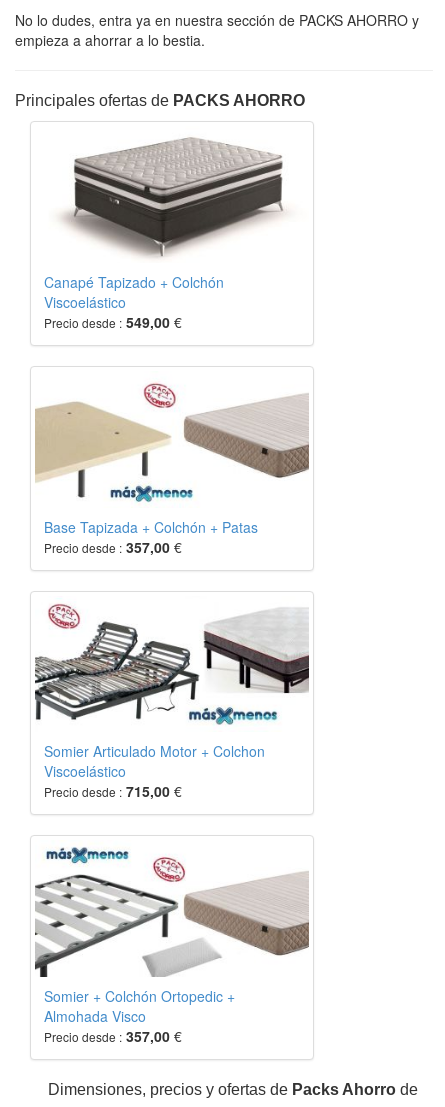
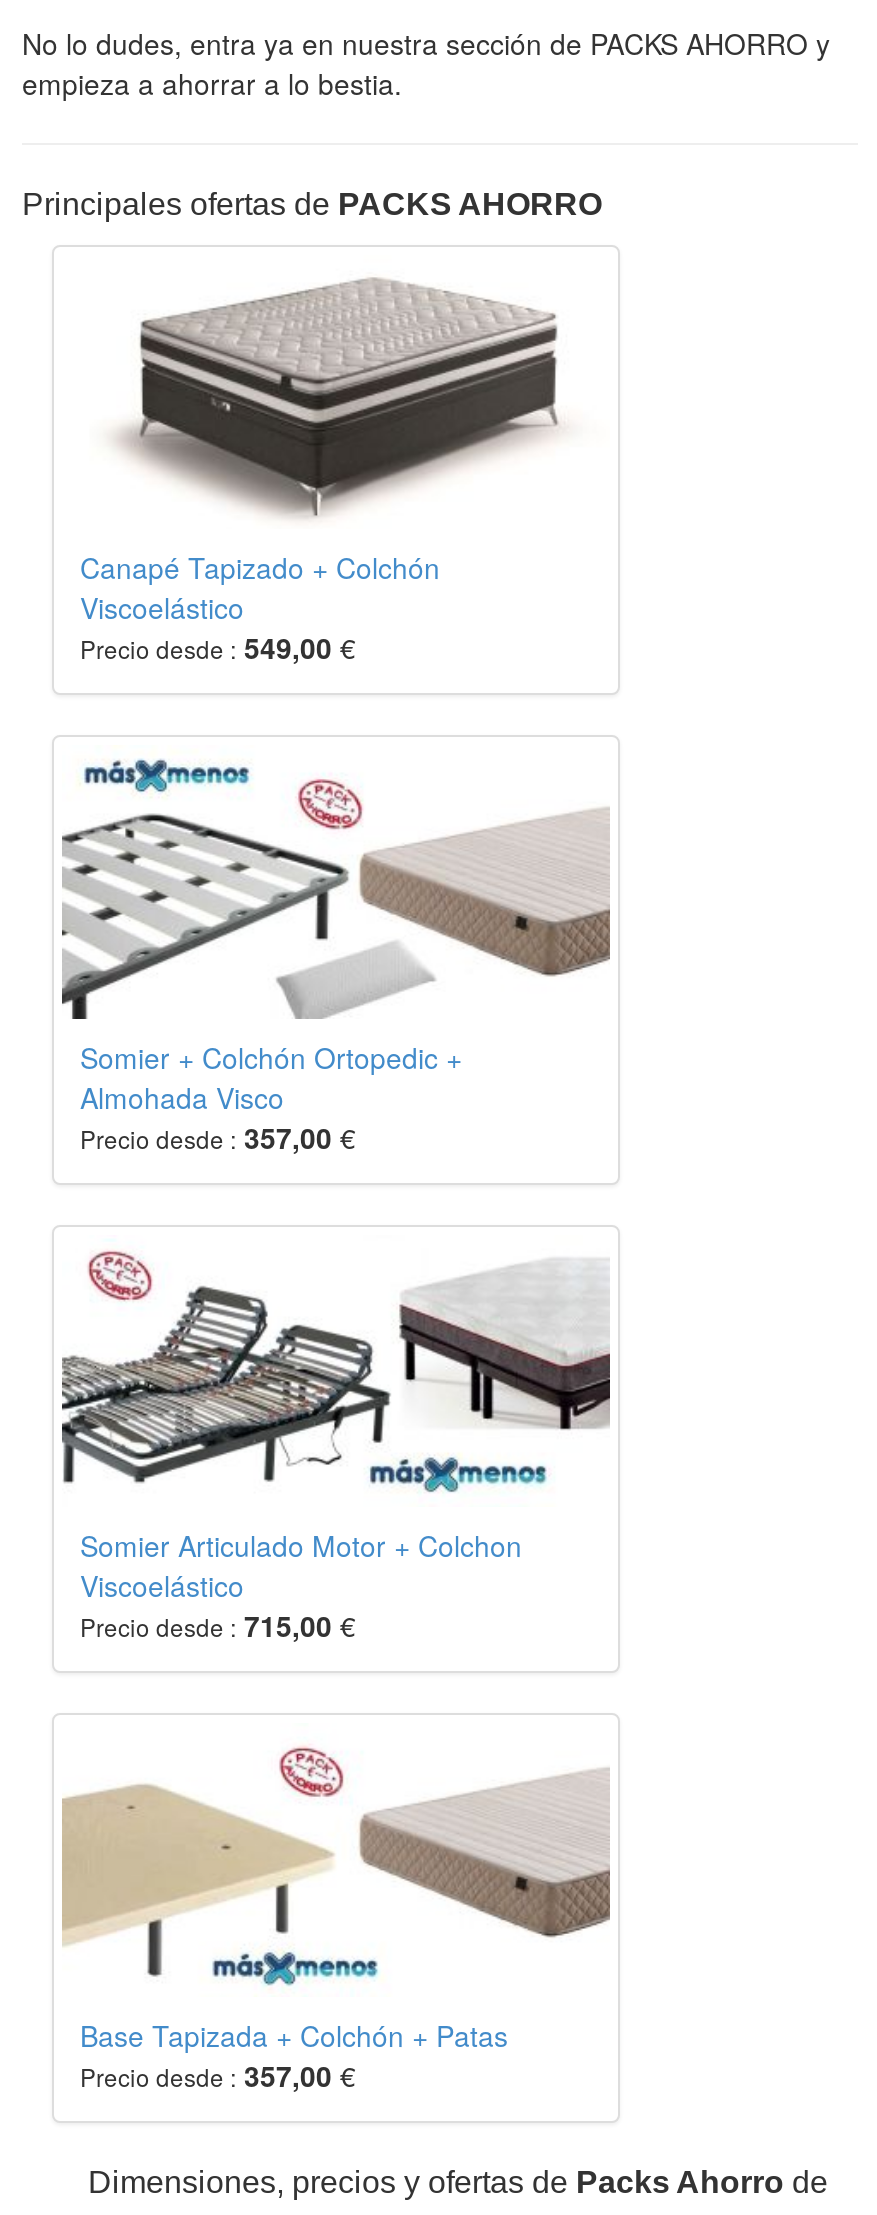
moved down: [image] | Base Tapizada + Colchón + Patas

moved down: [image] | Precio desde : 357,00 € | Somier Articulado Motor + Colchon | Viscoelástico | Precio desde : 715,00 €

moved up: [image] | Somier + Colchón Ortopedic + | Almohada Visco
